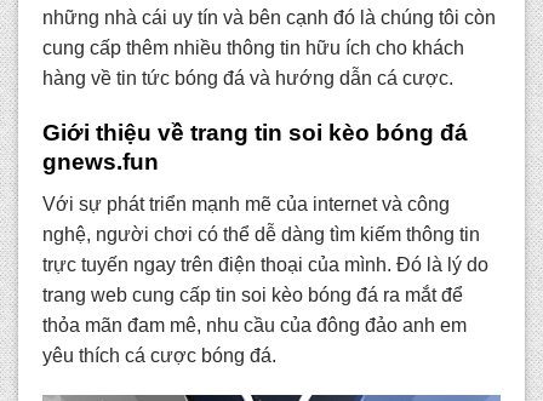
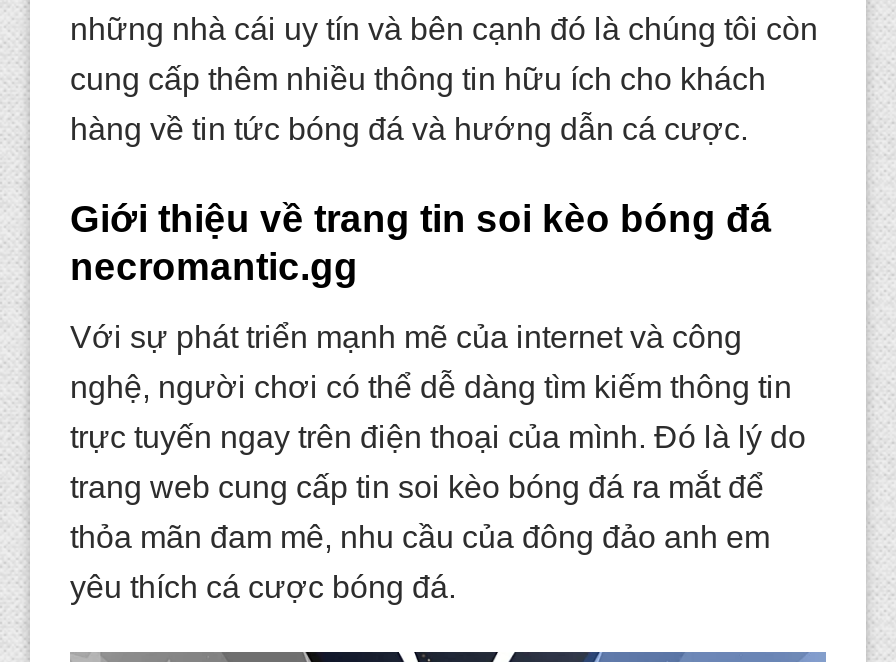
- gnews.fun
+ necromantic.gg
